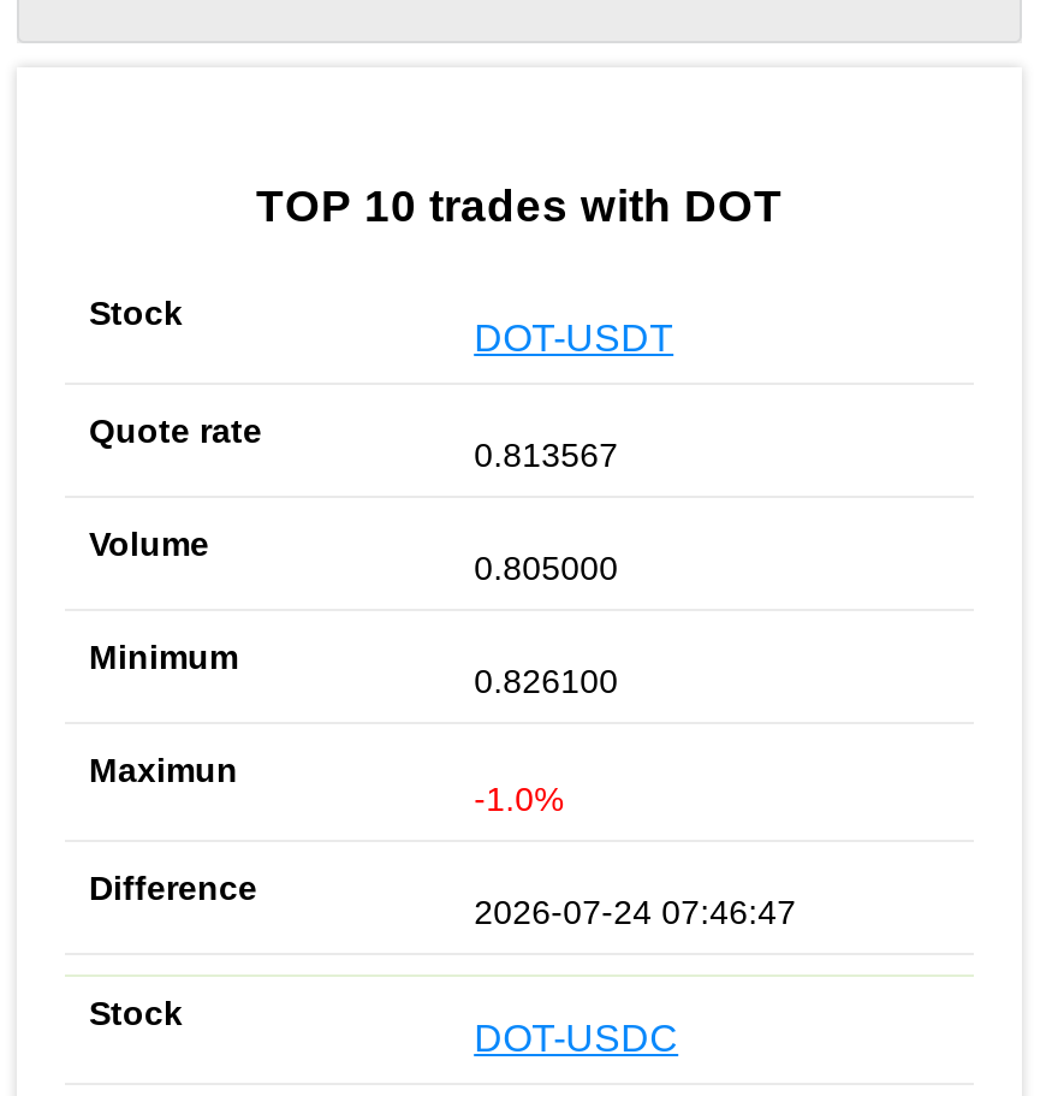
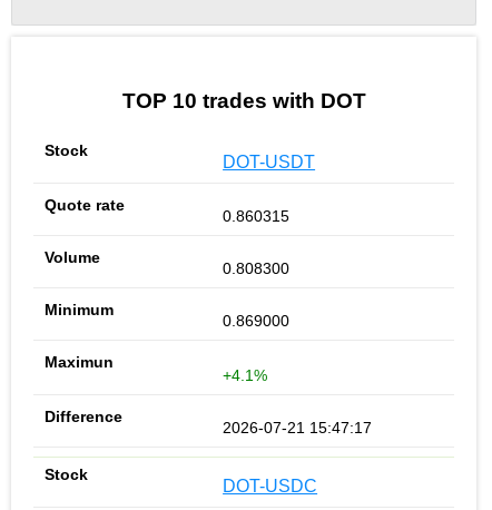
- 0.813567
+ 0.860315

- 0.805000
+ 0.808300

- 0.826100
+ 0.869000

- -1.0%
+ +4.1%

- 2026-07-24 07:46:47
+ 2026-07-21 15:47:17
